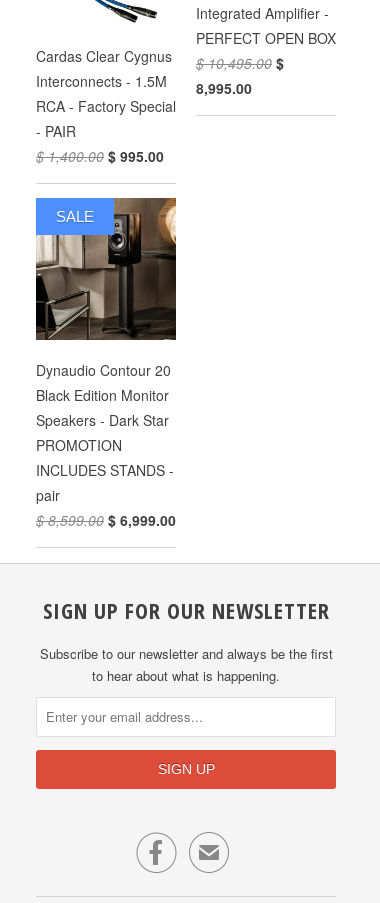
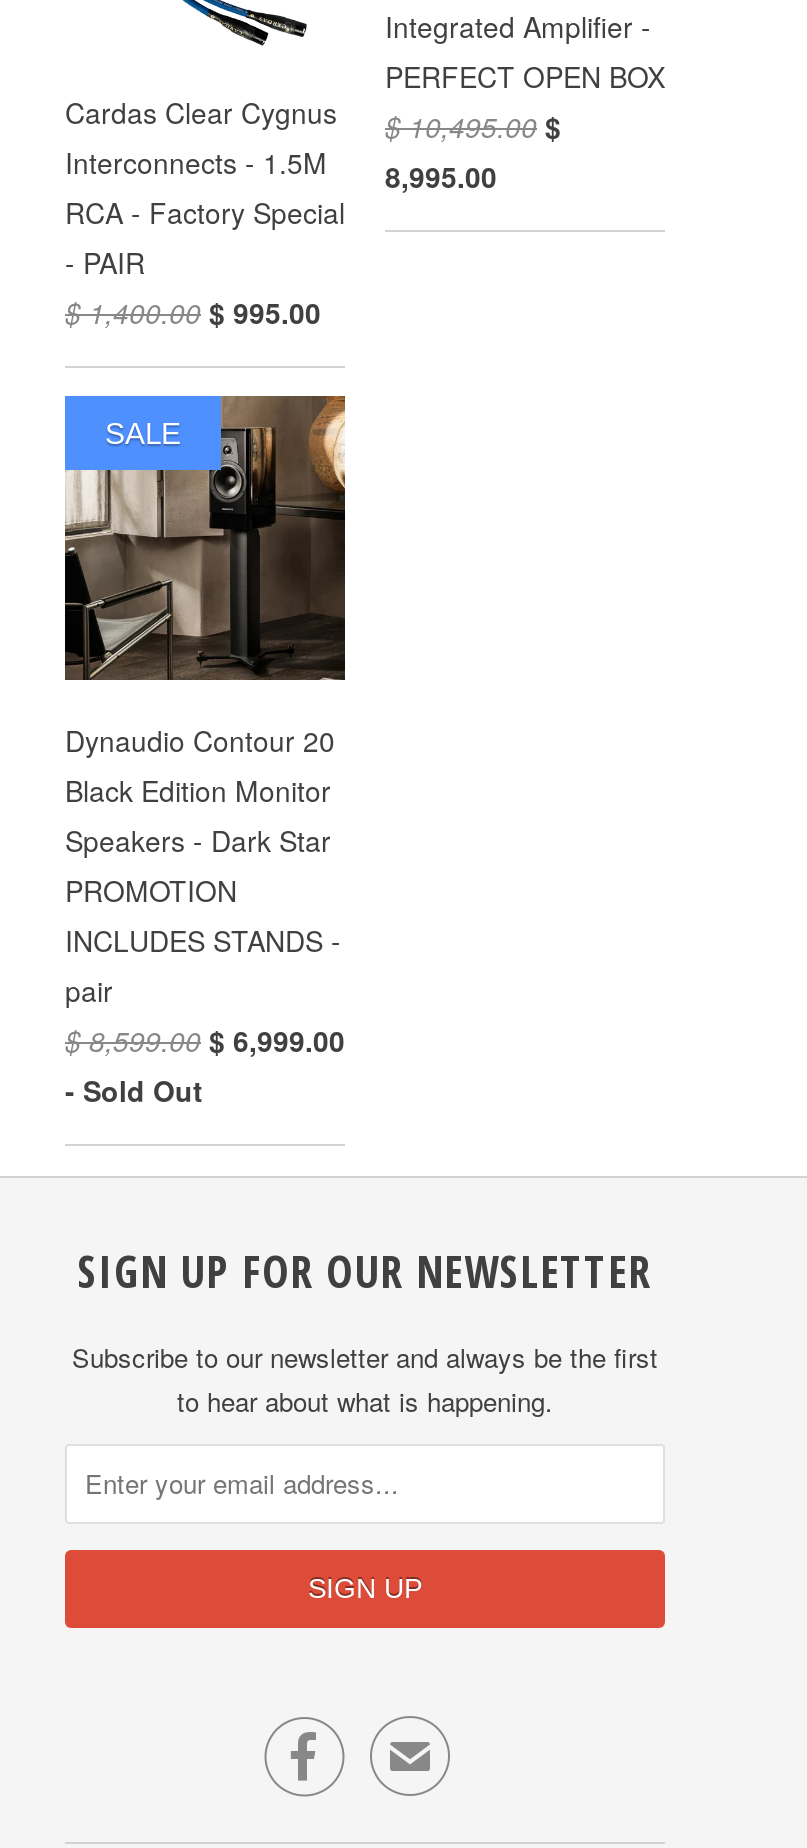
+ - Sold Out
